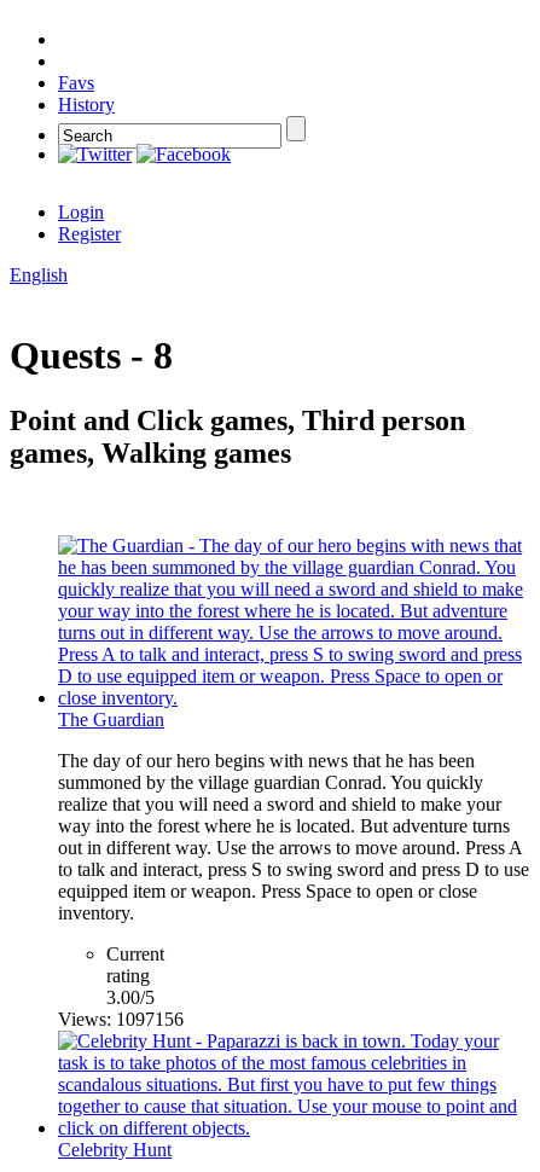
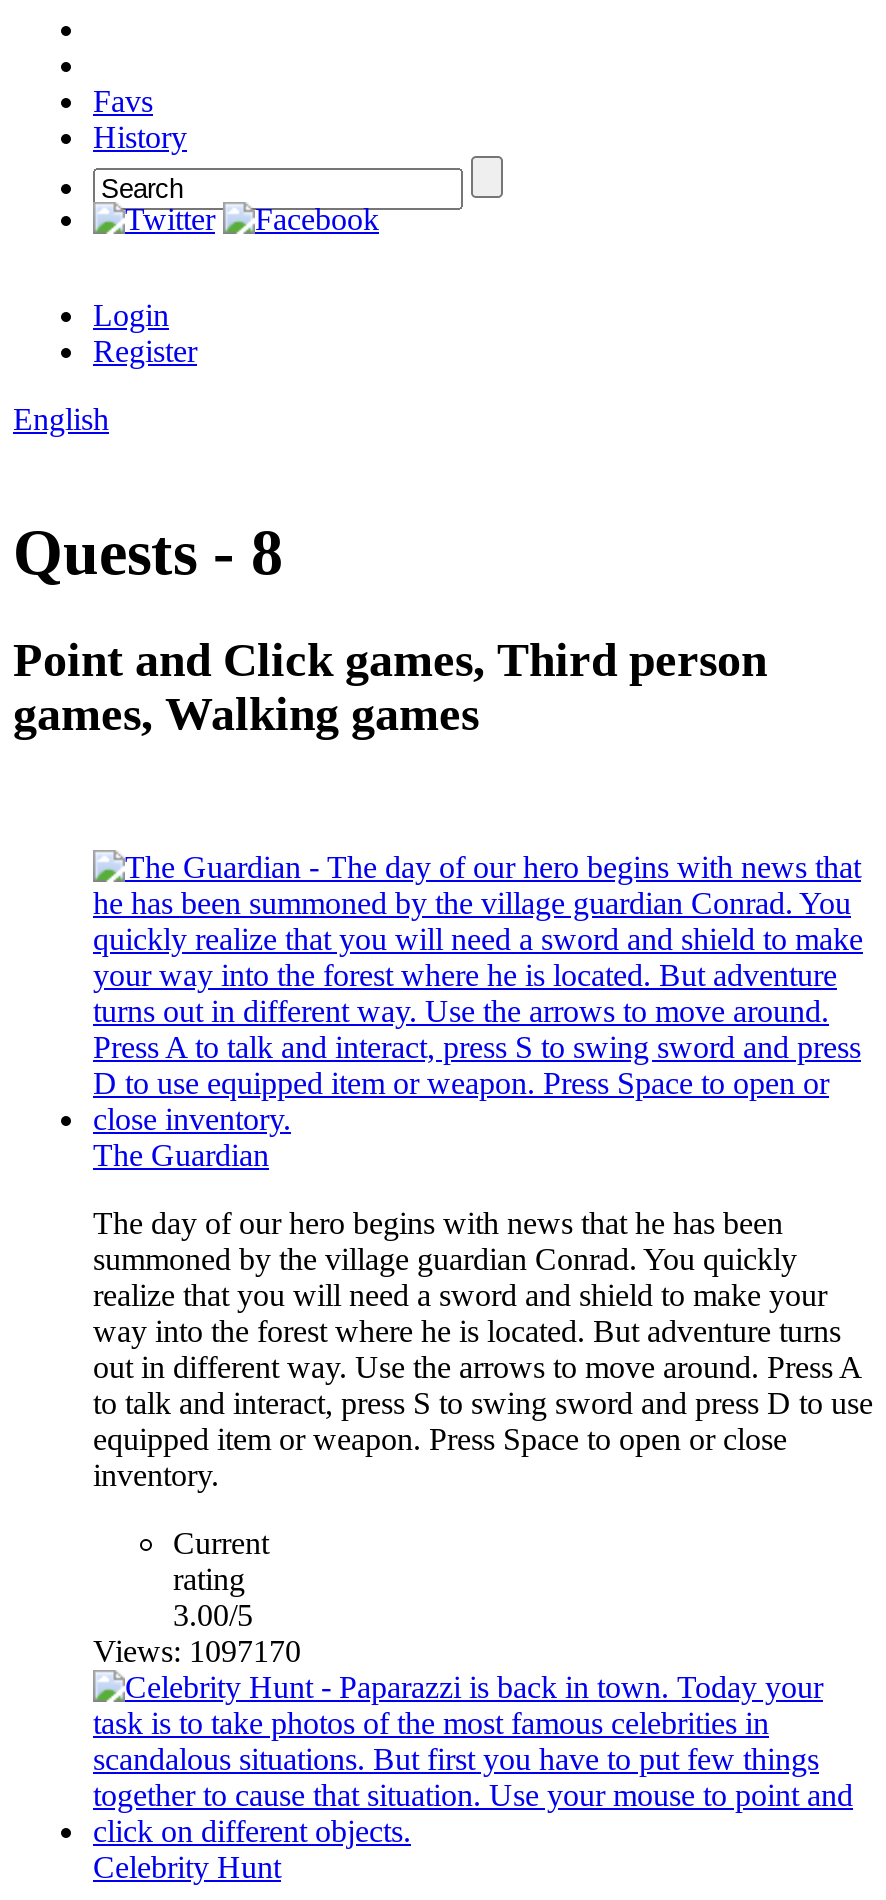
- Views: 1097156
+ Views: 1097170
